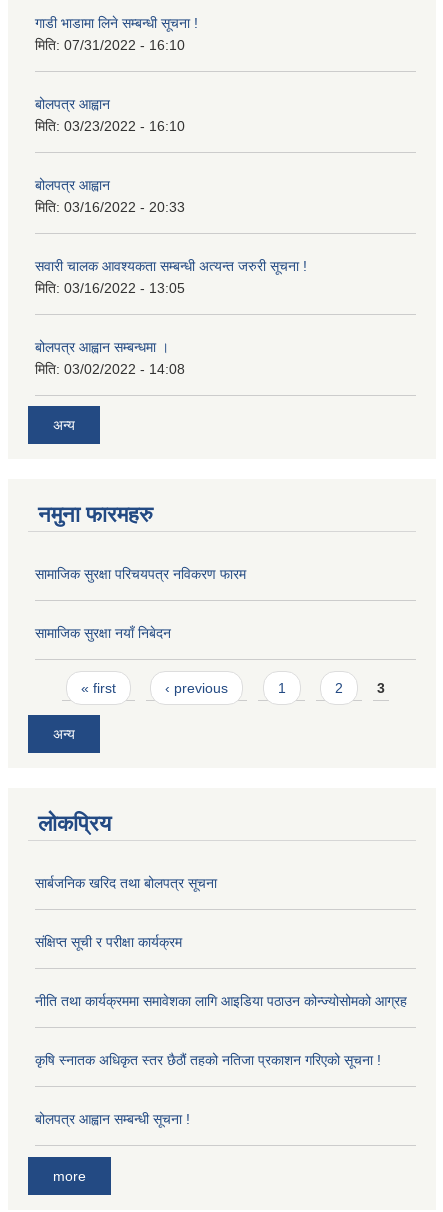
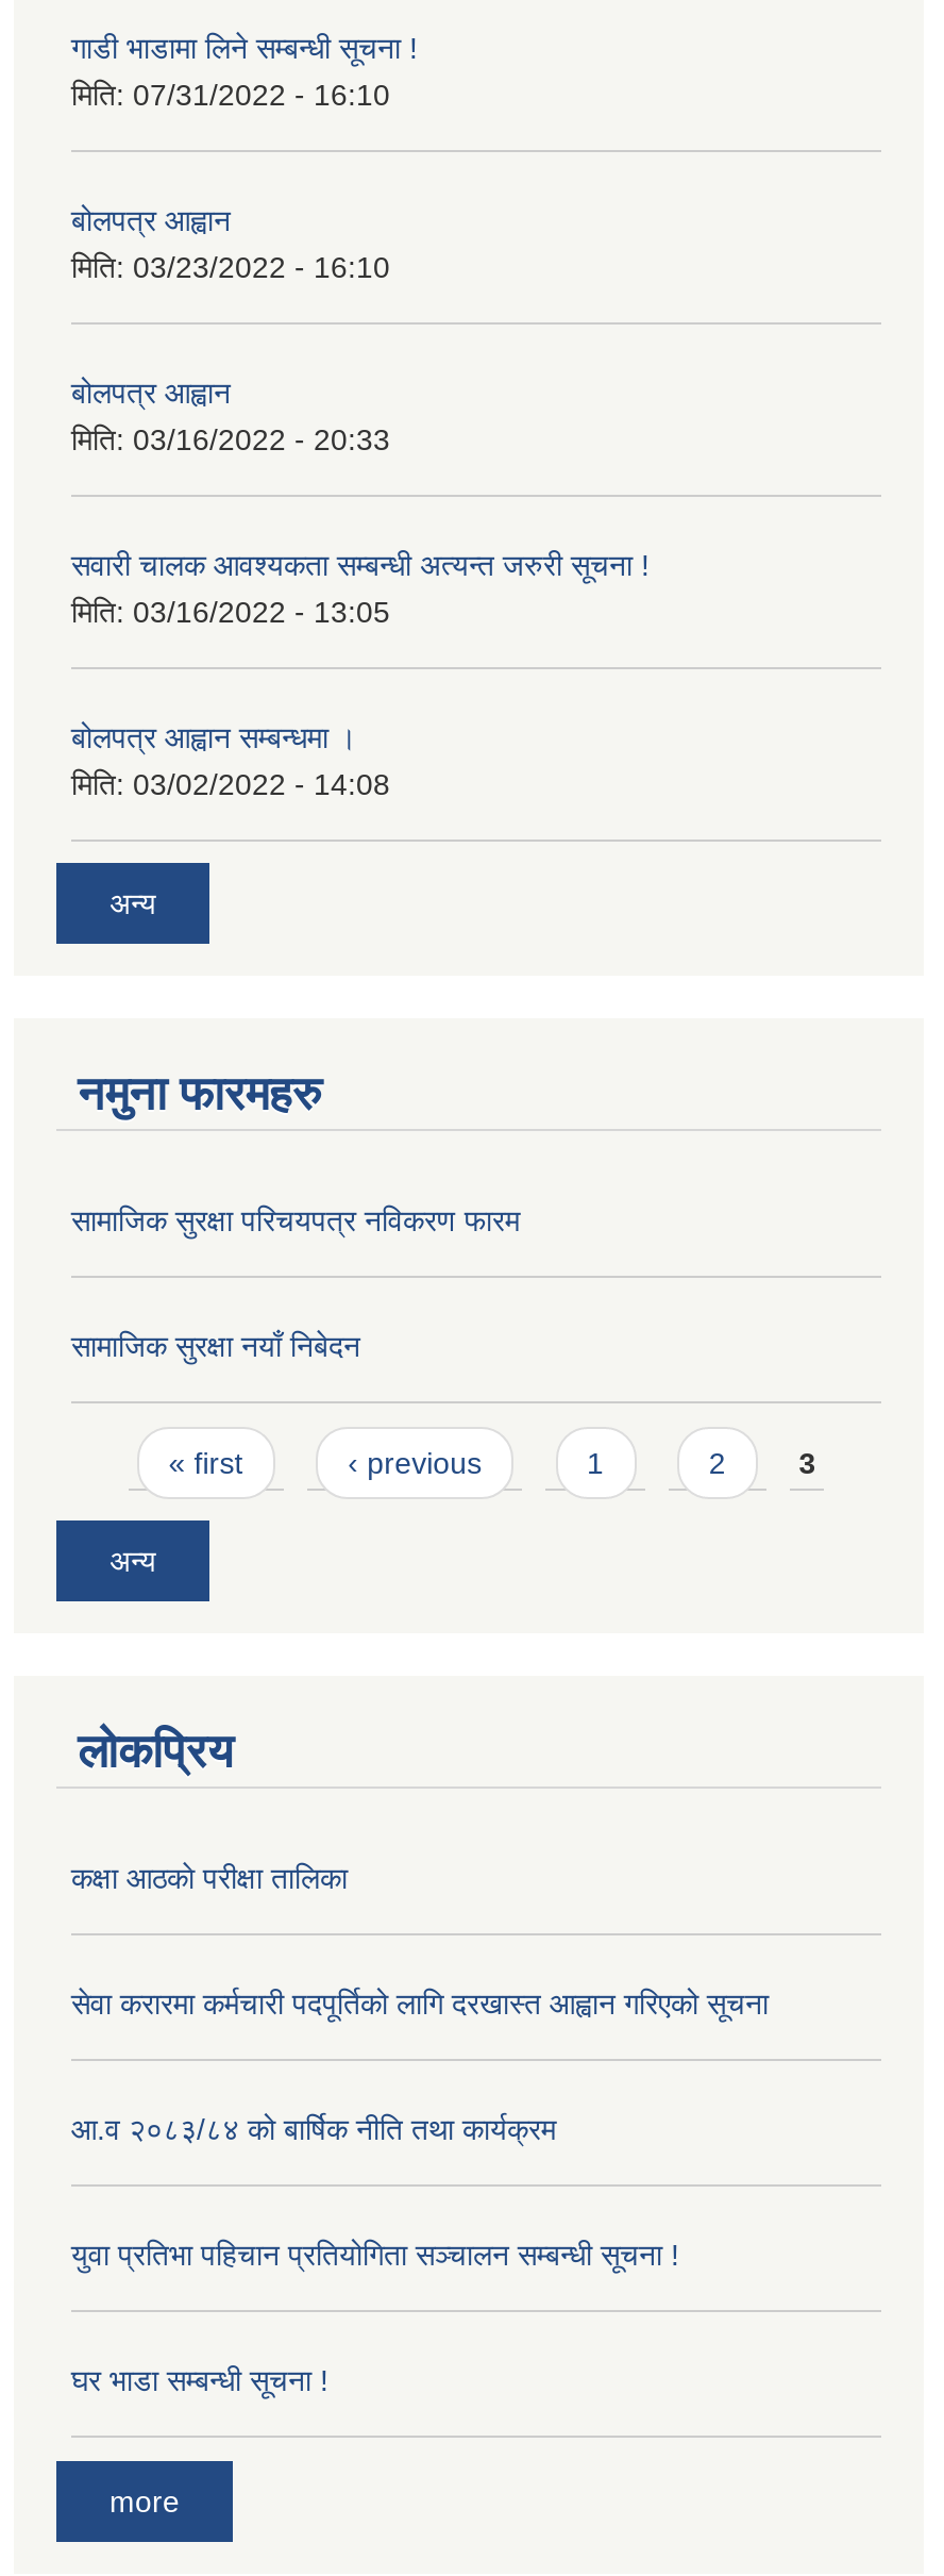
- सार्बजनिक खरिद तथा बोलपत्र सूचना
+ कक्षा आठकाे परीक्षा तालिका

- संक्षिप्त सूची र परीक्षा कार्यक्रम
+ सेवा करारमा कर्मचारी पदपूर्तिको लागि दरखास्त आह्वान गरिएको सूचना

- नीति तथा कार्यक्रममा समावेशका लागि आइडिया पठाउन कोन्ज्योसोमको आग्रह
+ आ.व २०८३/८४ को बार्षिक नीति तथा कार्यक्रम

- कृषि स्नातक अधिकृत स्तर छैठौं तहको नतिजा प्रकाशन गरिएको सूचना !
+ युवा प्रतिभा पहिचान प्रतियोगिता सञ्चालन सम्बन्धी सूचना !

- बोलपत्र आह्वान सम्बन्धी सूचना !
+ घर भाडा सम्बन्धी सूचना !
